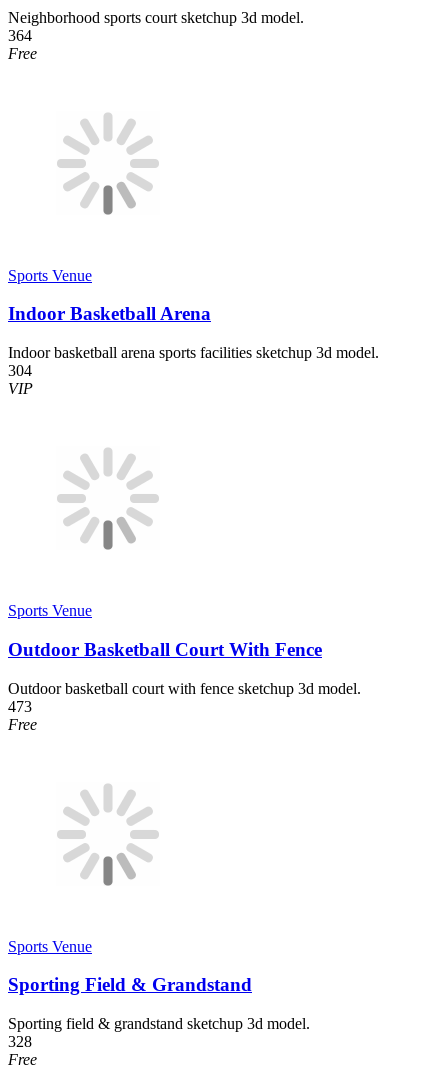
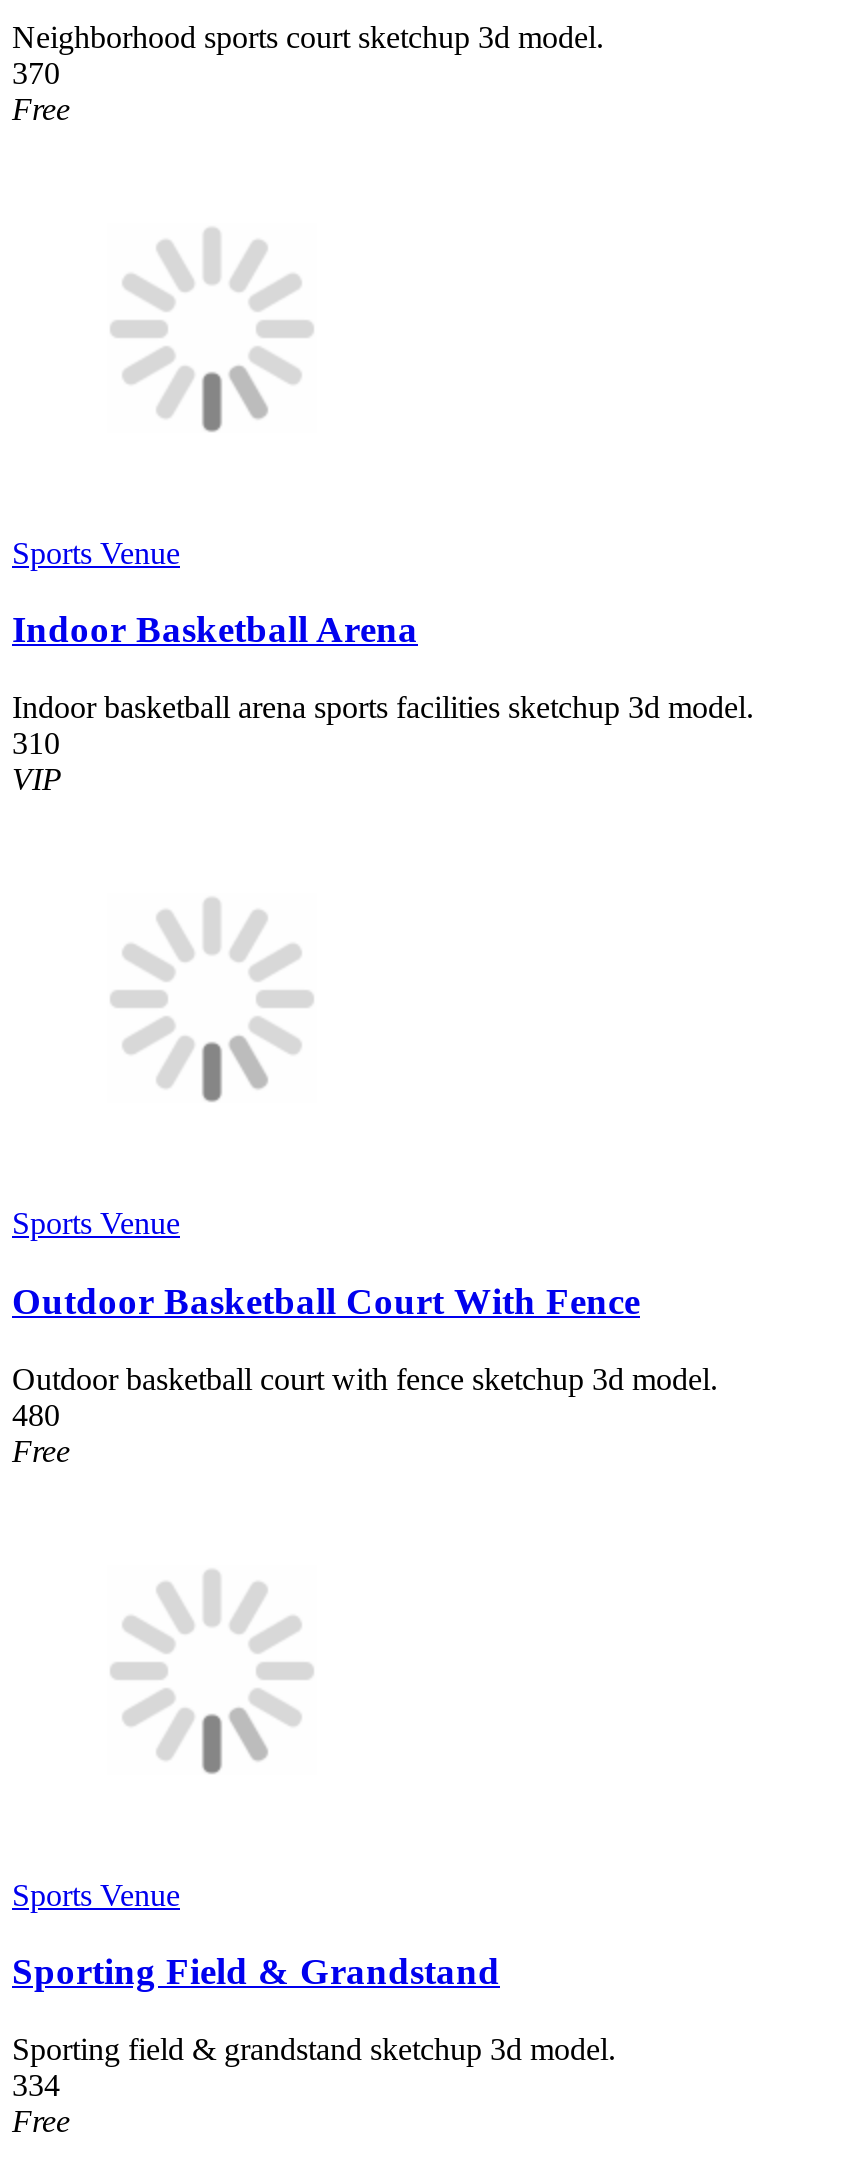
- 364
+ 370

- 304
+ 310

- 473
+ 480

- 328
+ 334
